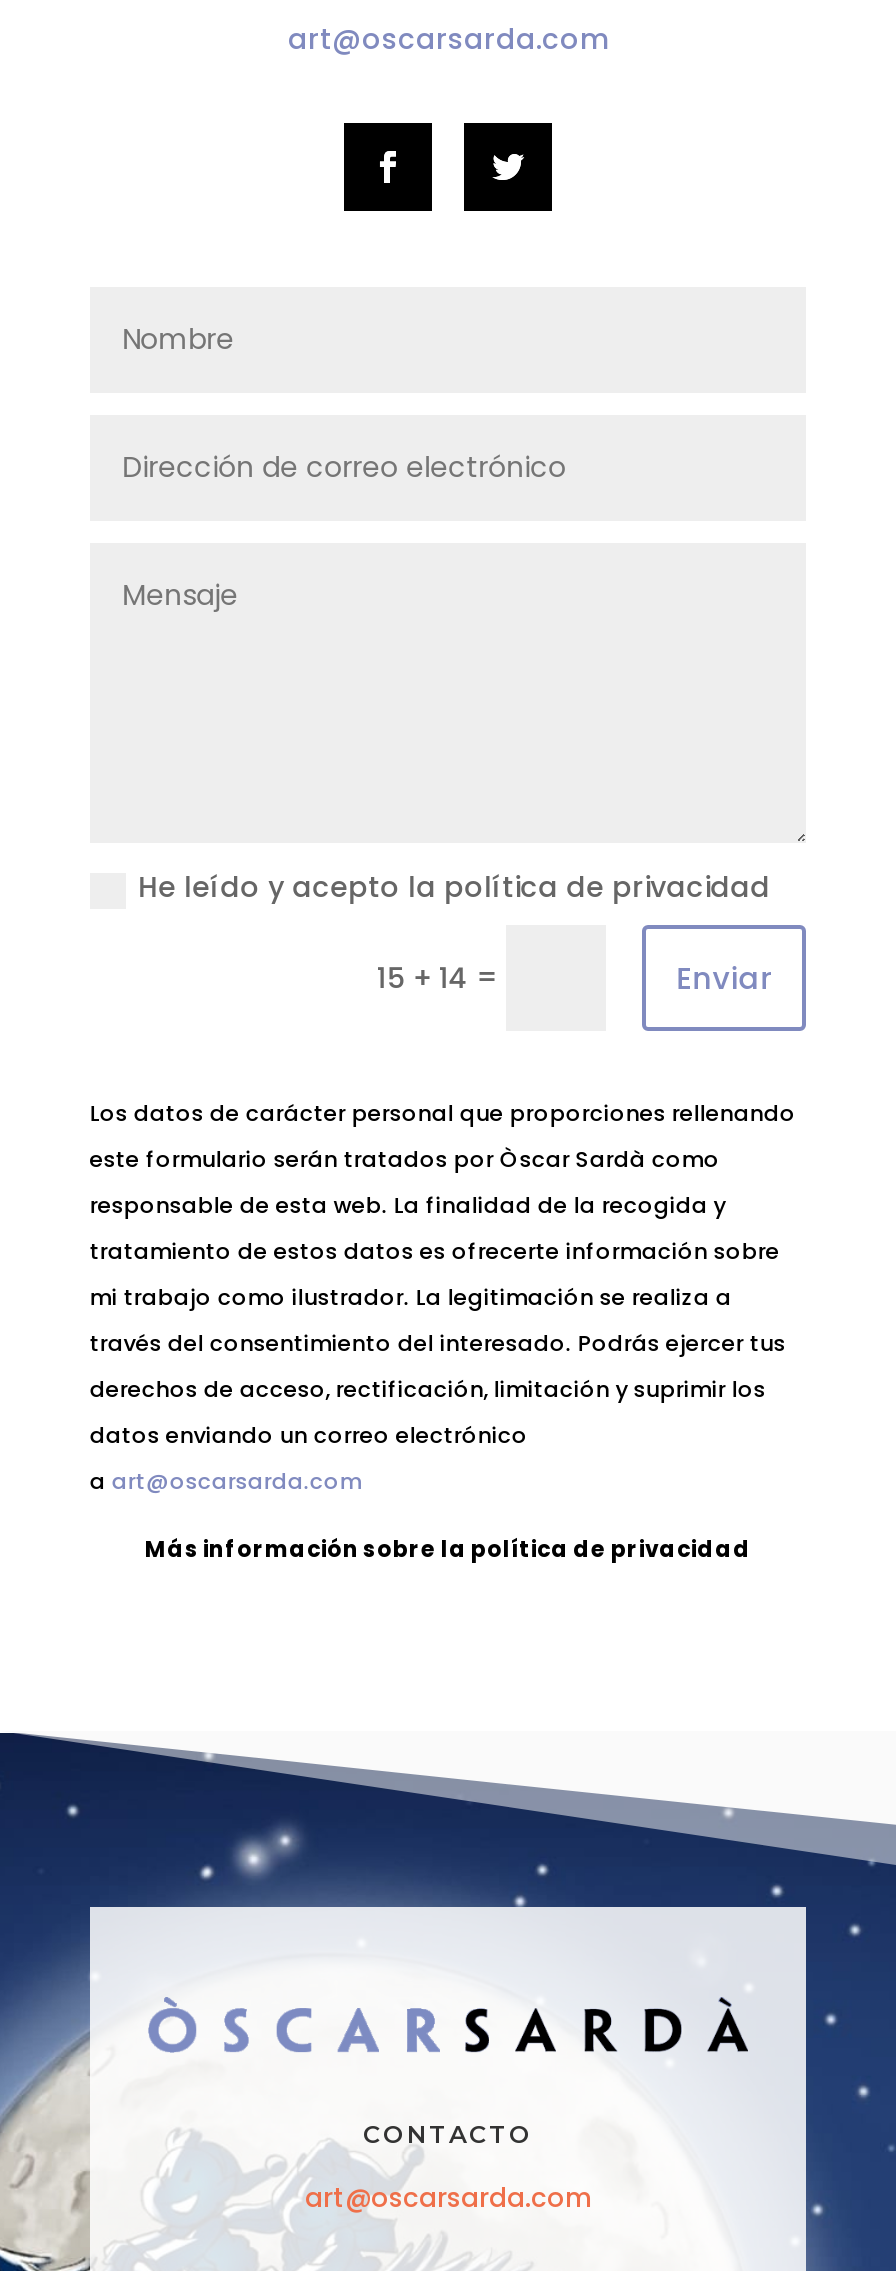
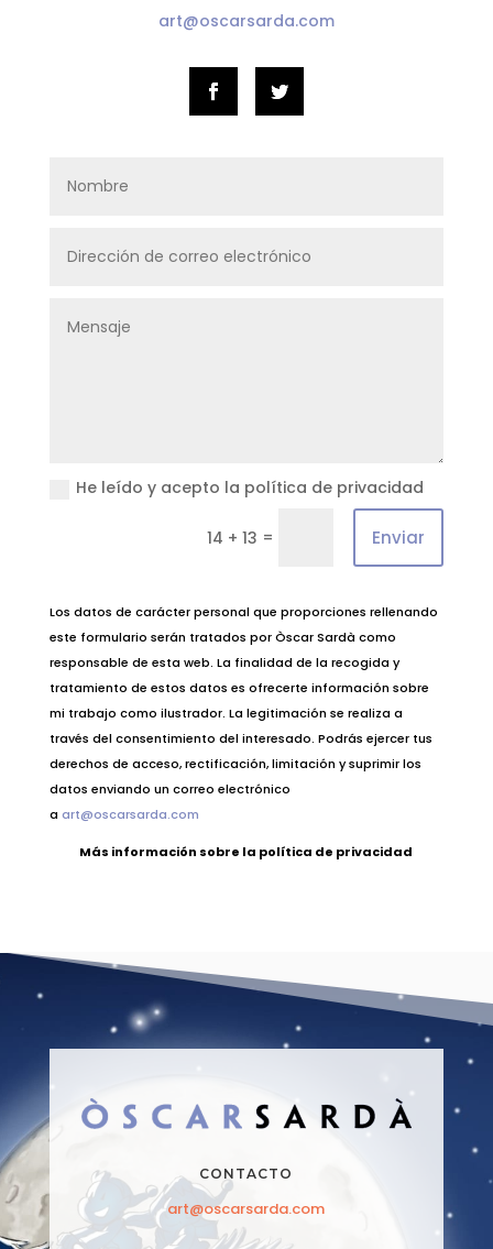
- 15 + 14 =
+ 14 + 13 =
